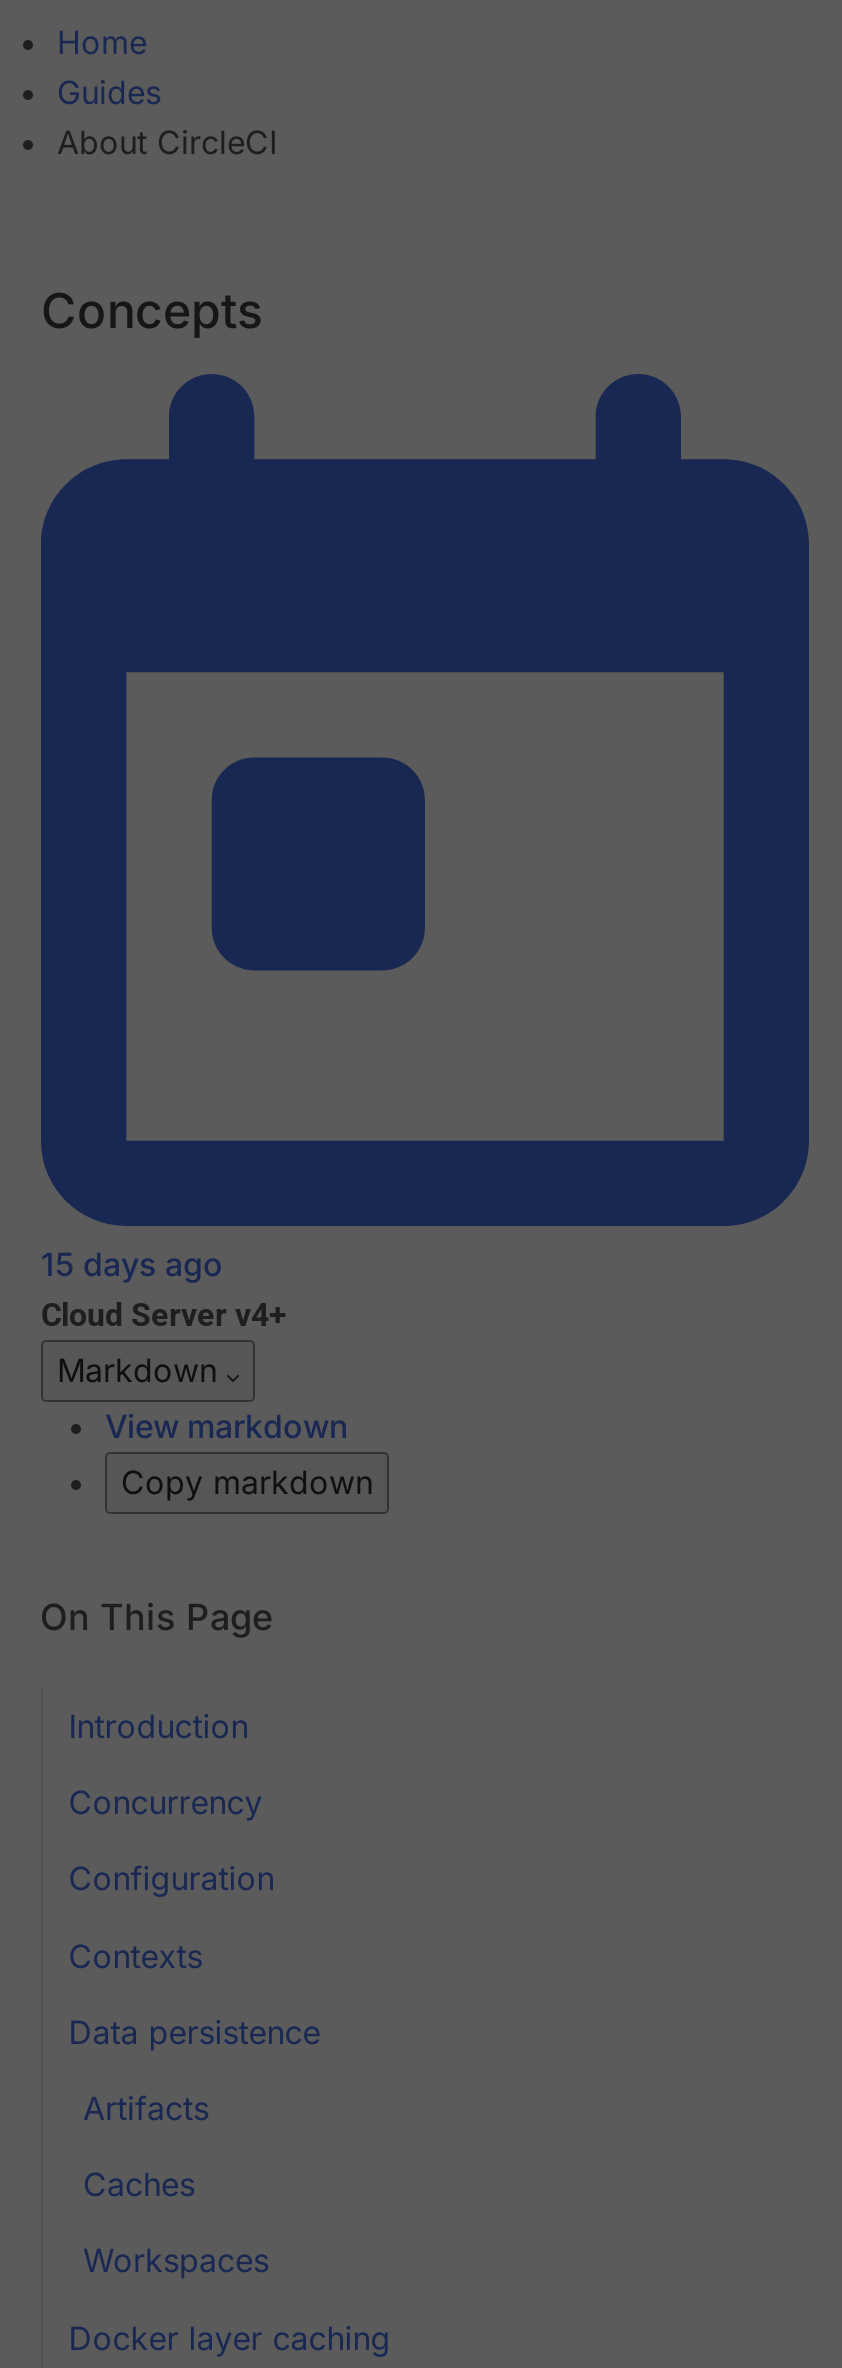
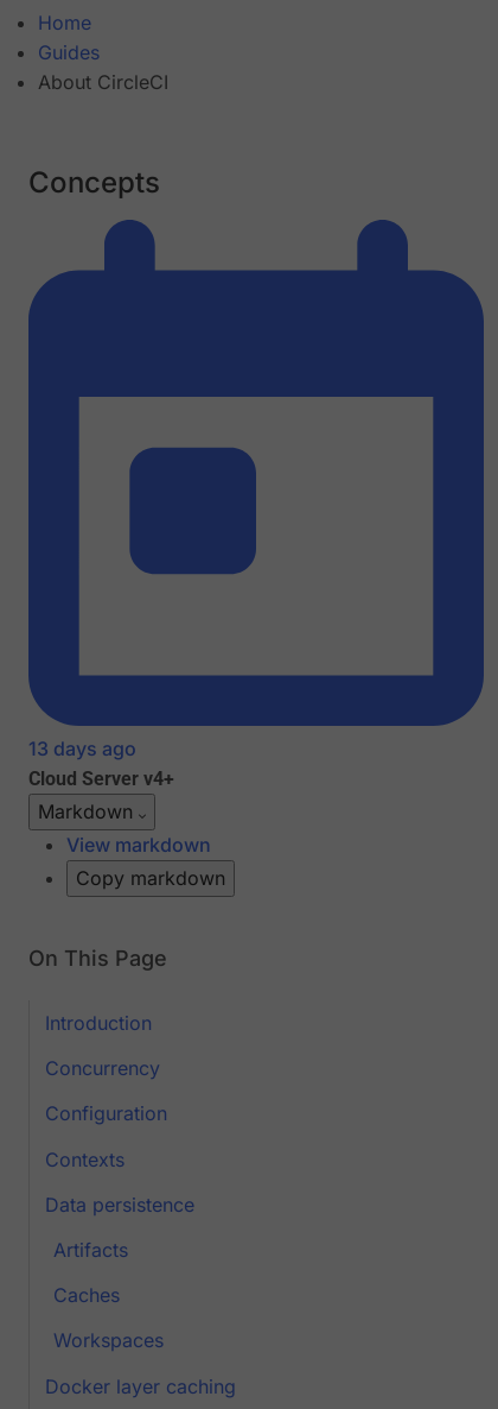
- 15 days ago
+ 13 days ago
